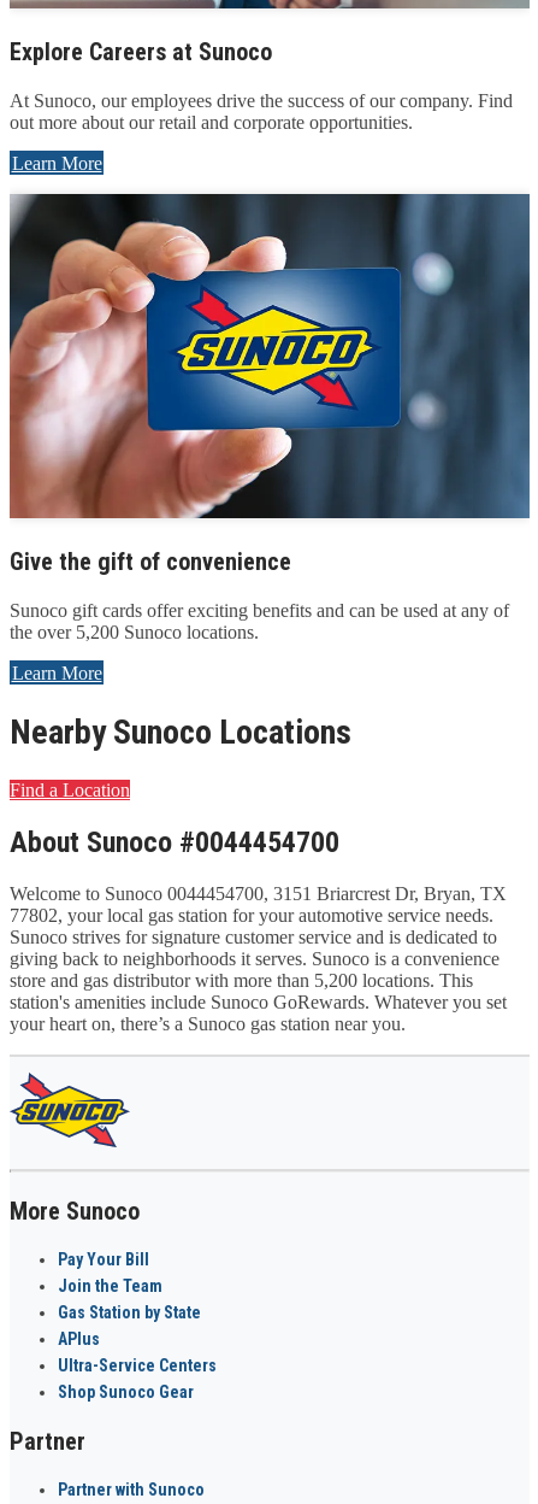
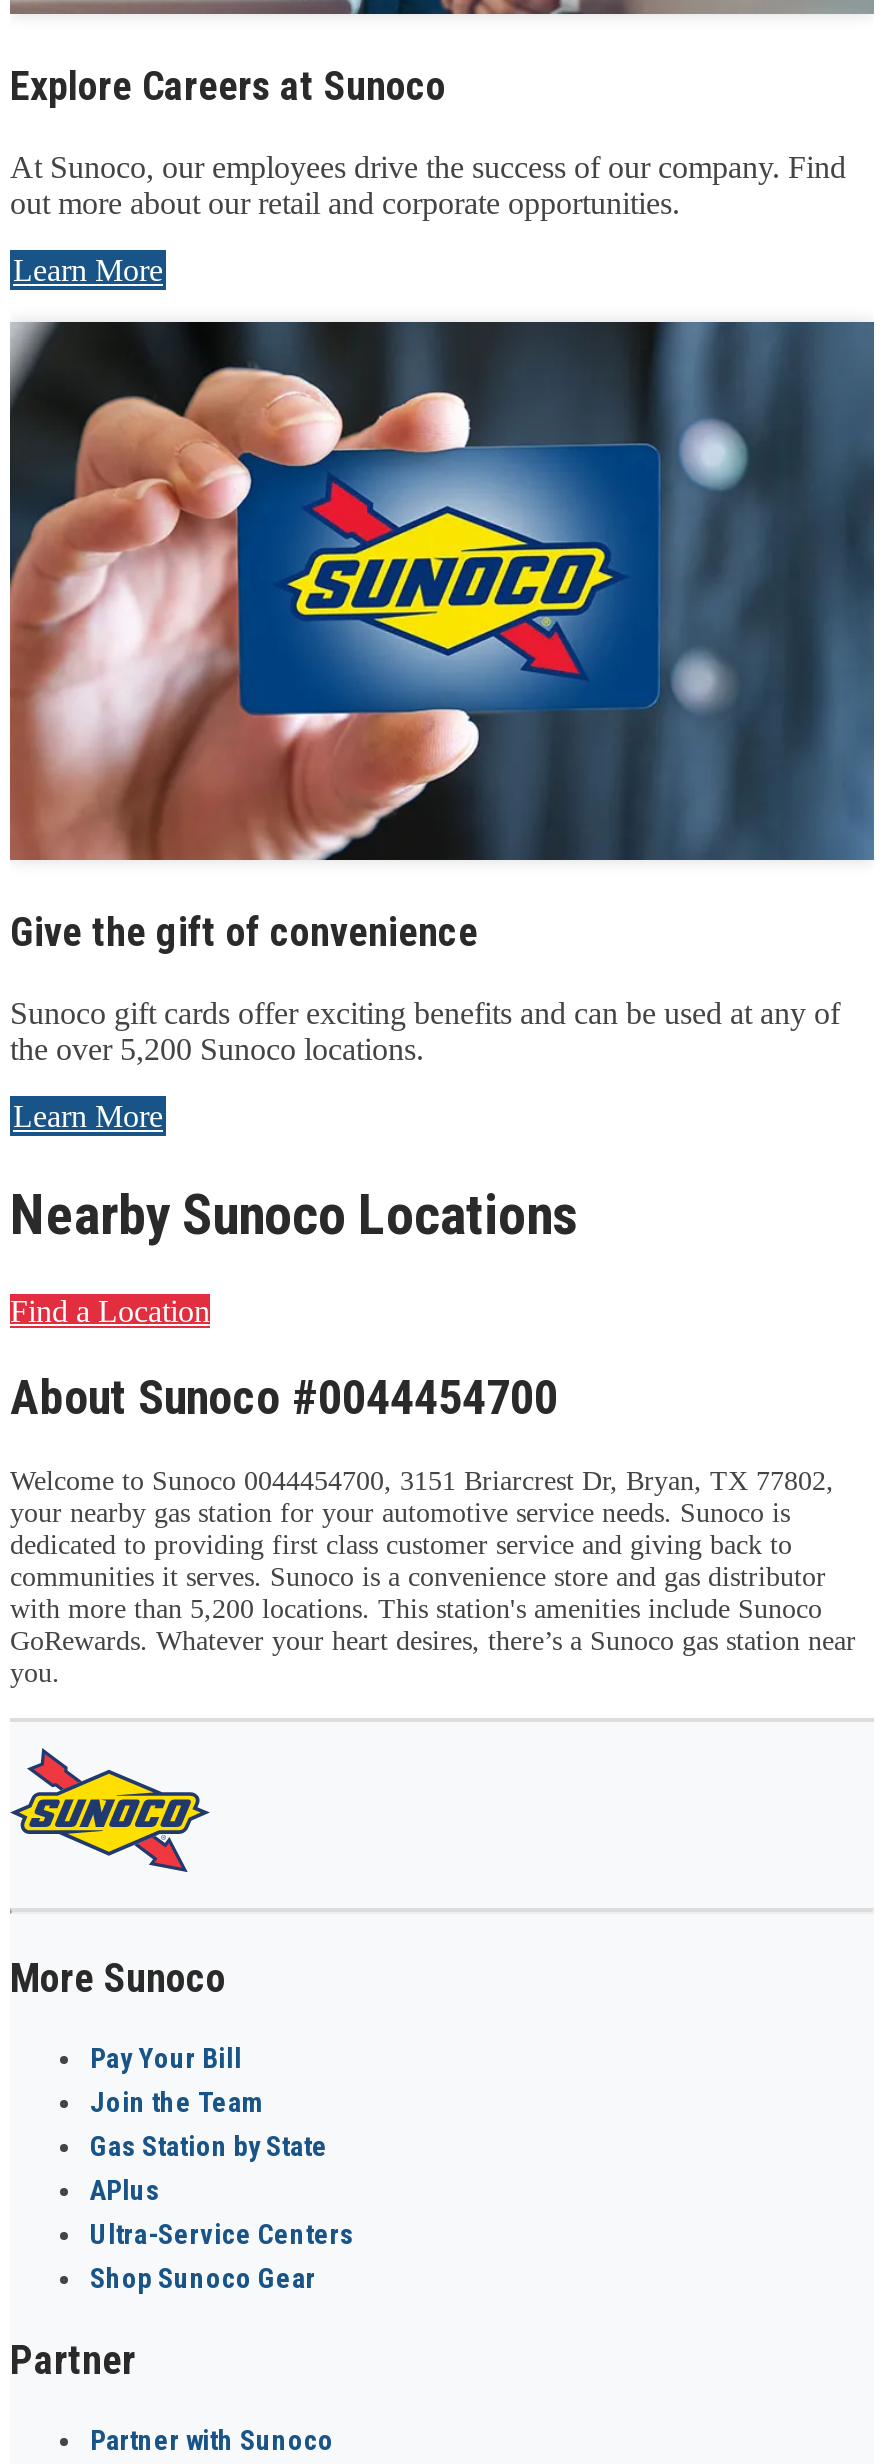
- Welcome to Sunoco 0044454700, 3151 Briarcrest Dr, Bryan, TX
- 77802, your local gas station for your automotive service needs.
- Sunoco strives for signature customer service and is dedicated to
- giving back to neighborhoods it serves. Sunoco is a convenience
- store and gas distributor with more than 5,200 locations. This
- station's amenities include Sunoco GoRewards. Whatever you set
- your heart on, there’s a Sunoco gas station near you.
+ Welcome to Sunoco 0044454700, 3151 Briarcrest Dr, Bryan, TX 77802,
+ your nearby gas station for your automotive service needs. Sunoco is
+ dedicated to providing first class customer service and giving back to
+ communities it serves. Sunoco is a convenience store and gas distributor
+ with more than 5,200 locations. This station's amenities include Sunoco
+ GoRewards. Whatever your heart desires, there’s a Sunoco gas station near
+ you.
